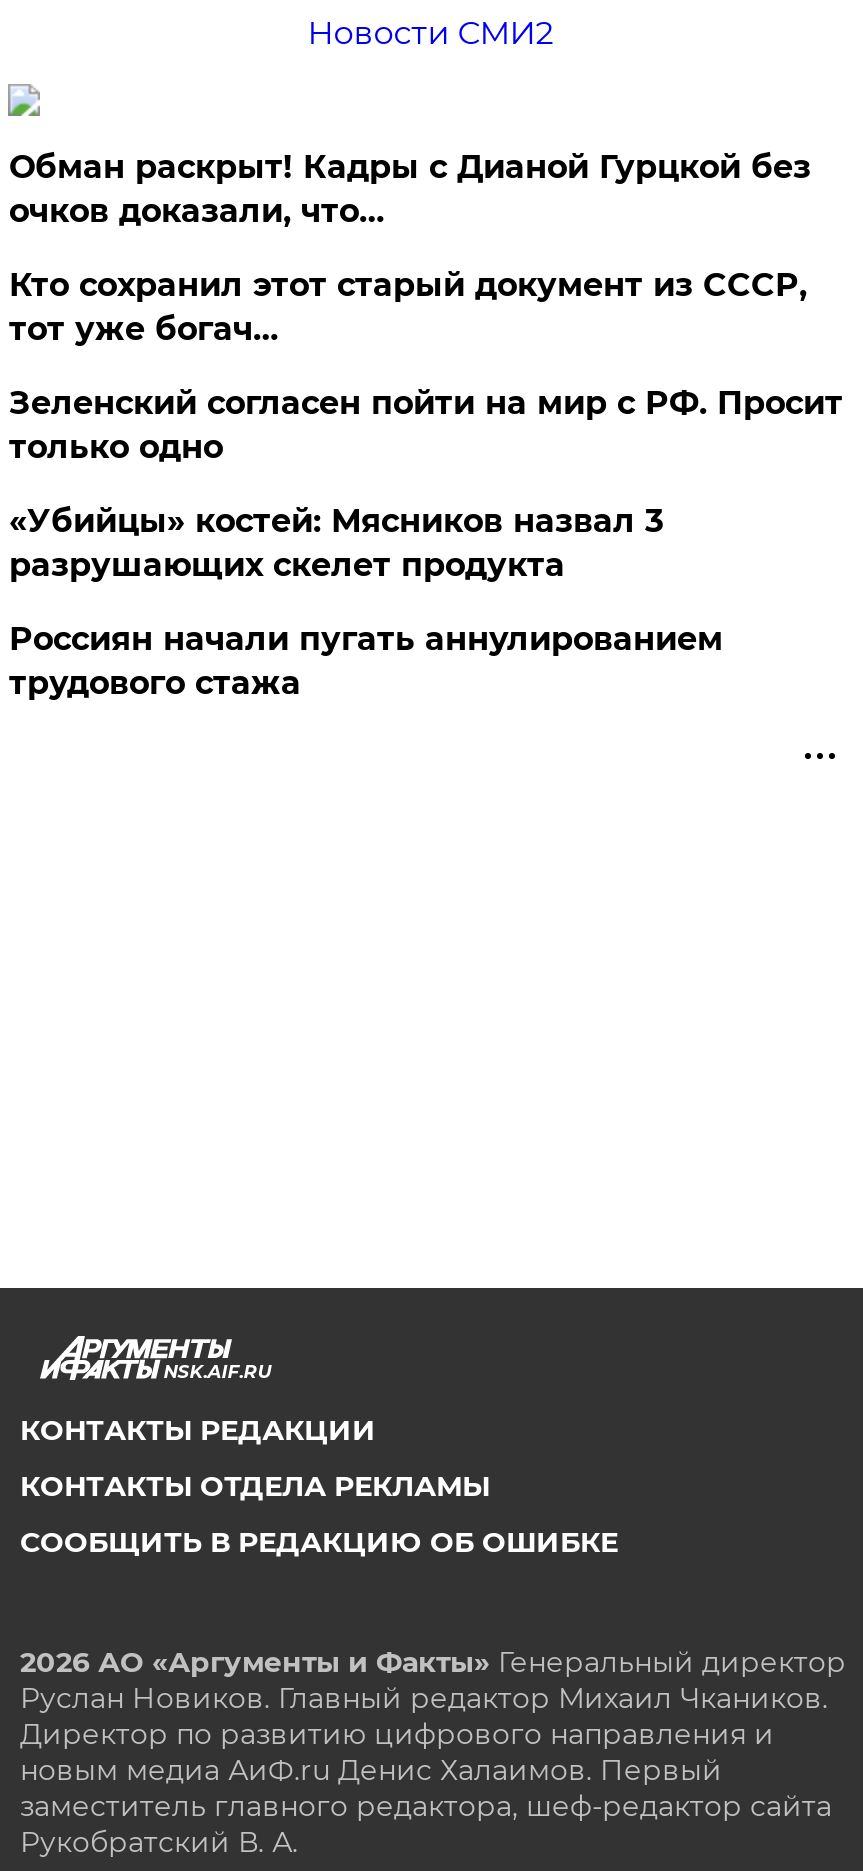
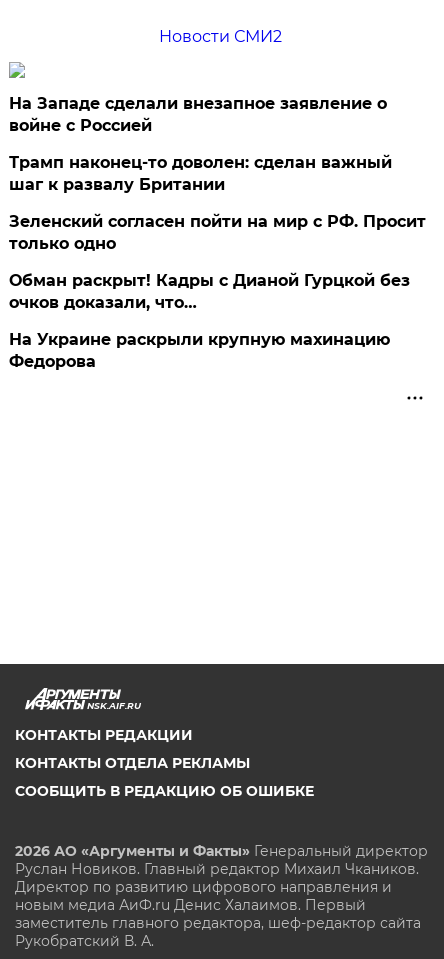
+ На Западе сделали внезапное заявление о
+ войне с Россией

moved down: Обман раскрыт! Кадры с Дианой Гурцкой без | очков доказали, что…

- Кто сохранил этот старый документ из СССР,
- тот уже богач…
+ Трамп наконец-то доволен: сделан важный
+ шаг к развалу Британии

- «Убийцы» костей: Мясников назвал 3
- разрушающих скелет продукта

- Россиян начали пугать аннулированием
- трудового стажа
+ На Украине раскрыли крупную махинацию
+ Федорова
